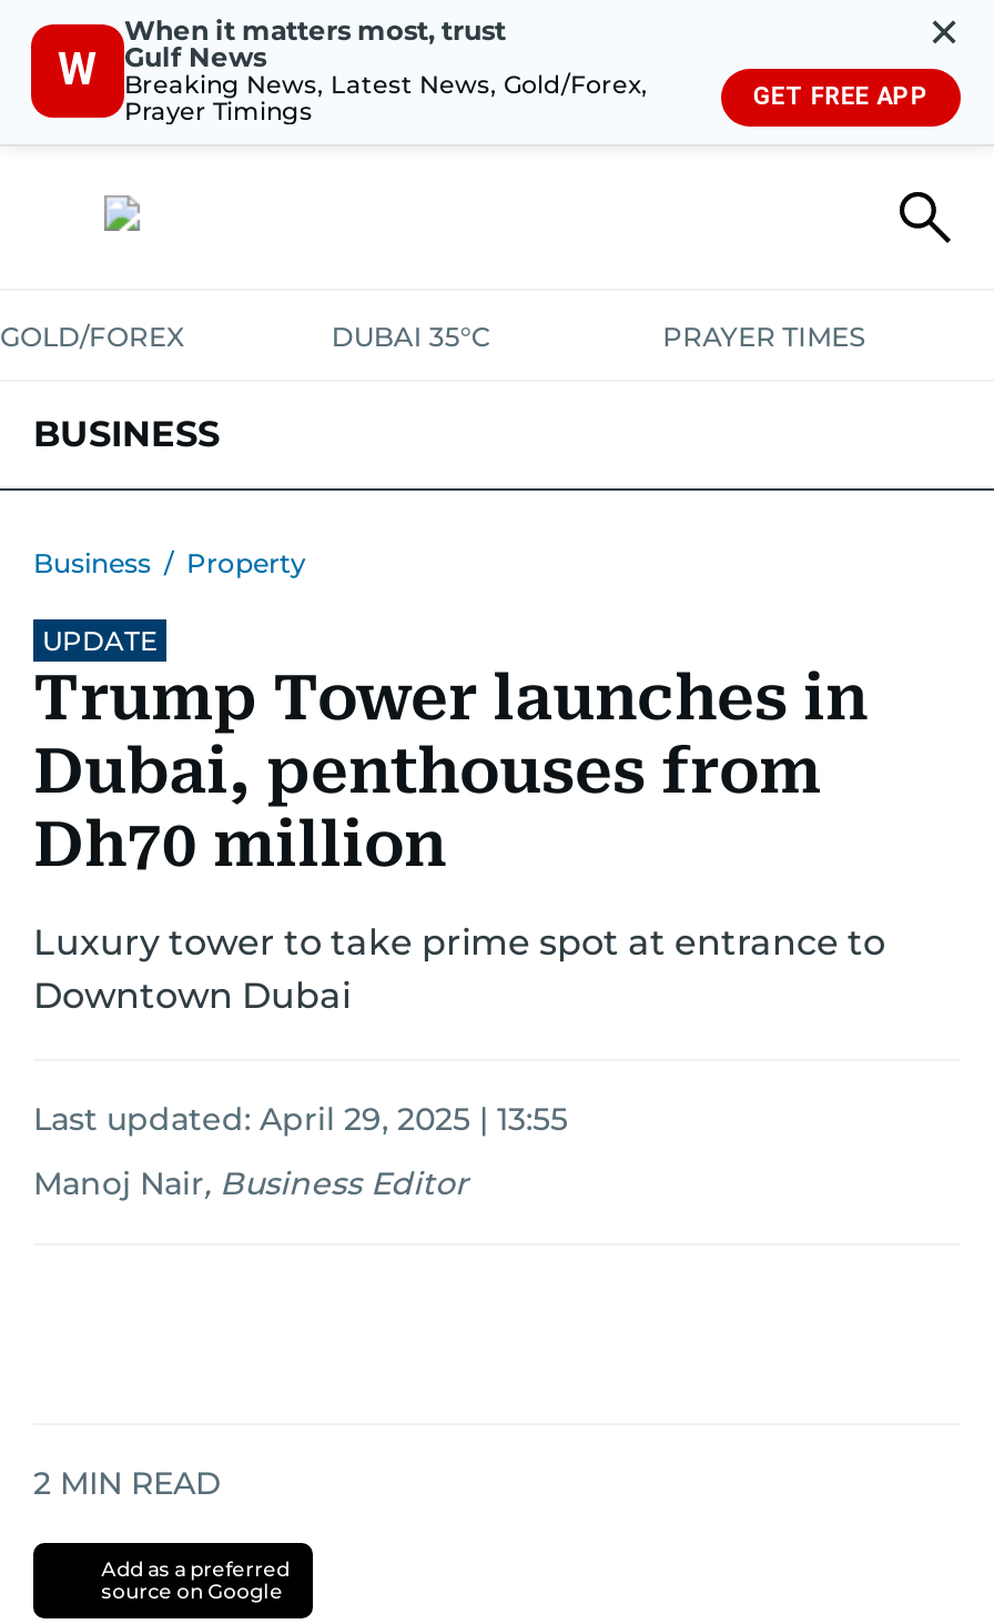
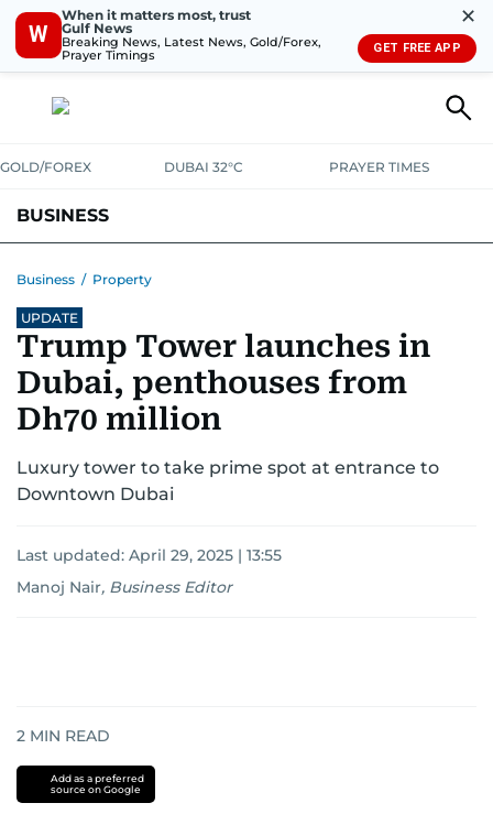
- DUBAI 35°C
+ DUBAI 32°C
